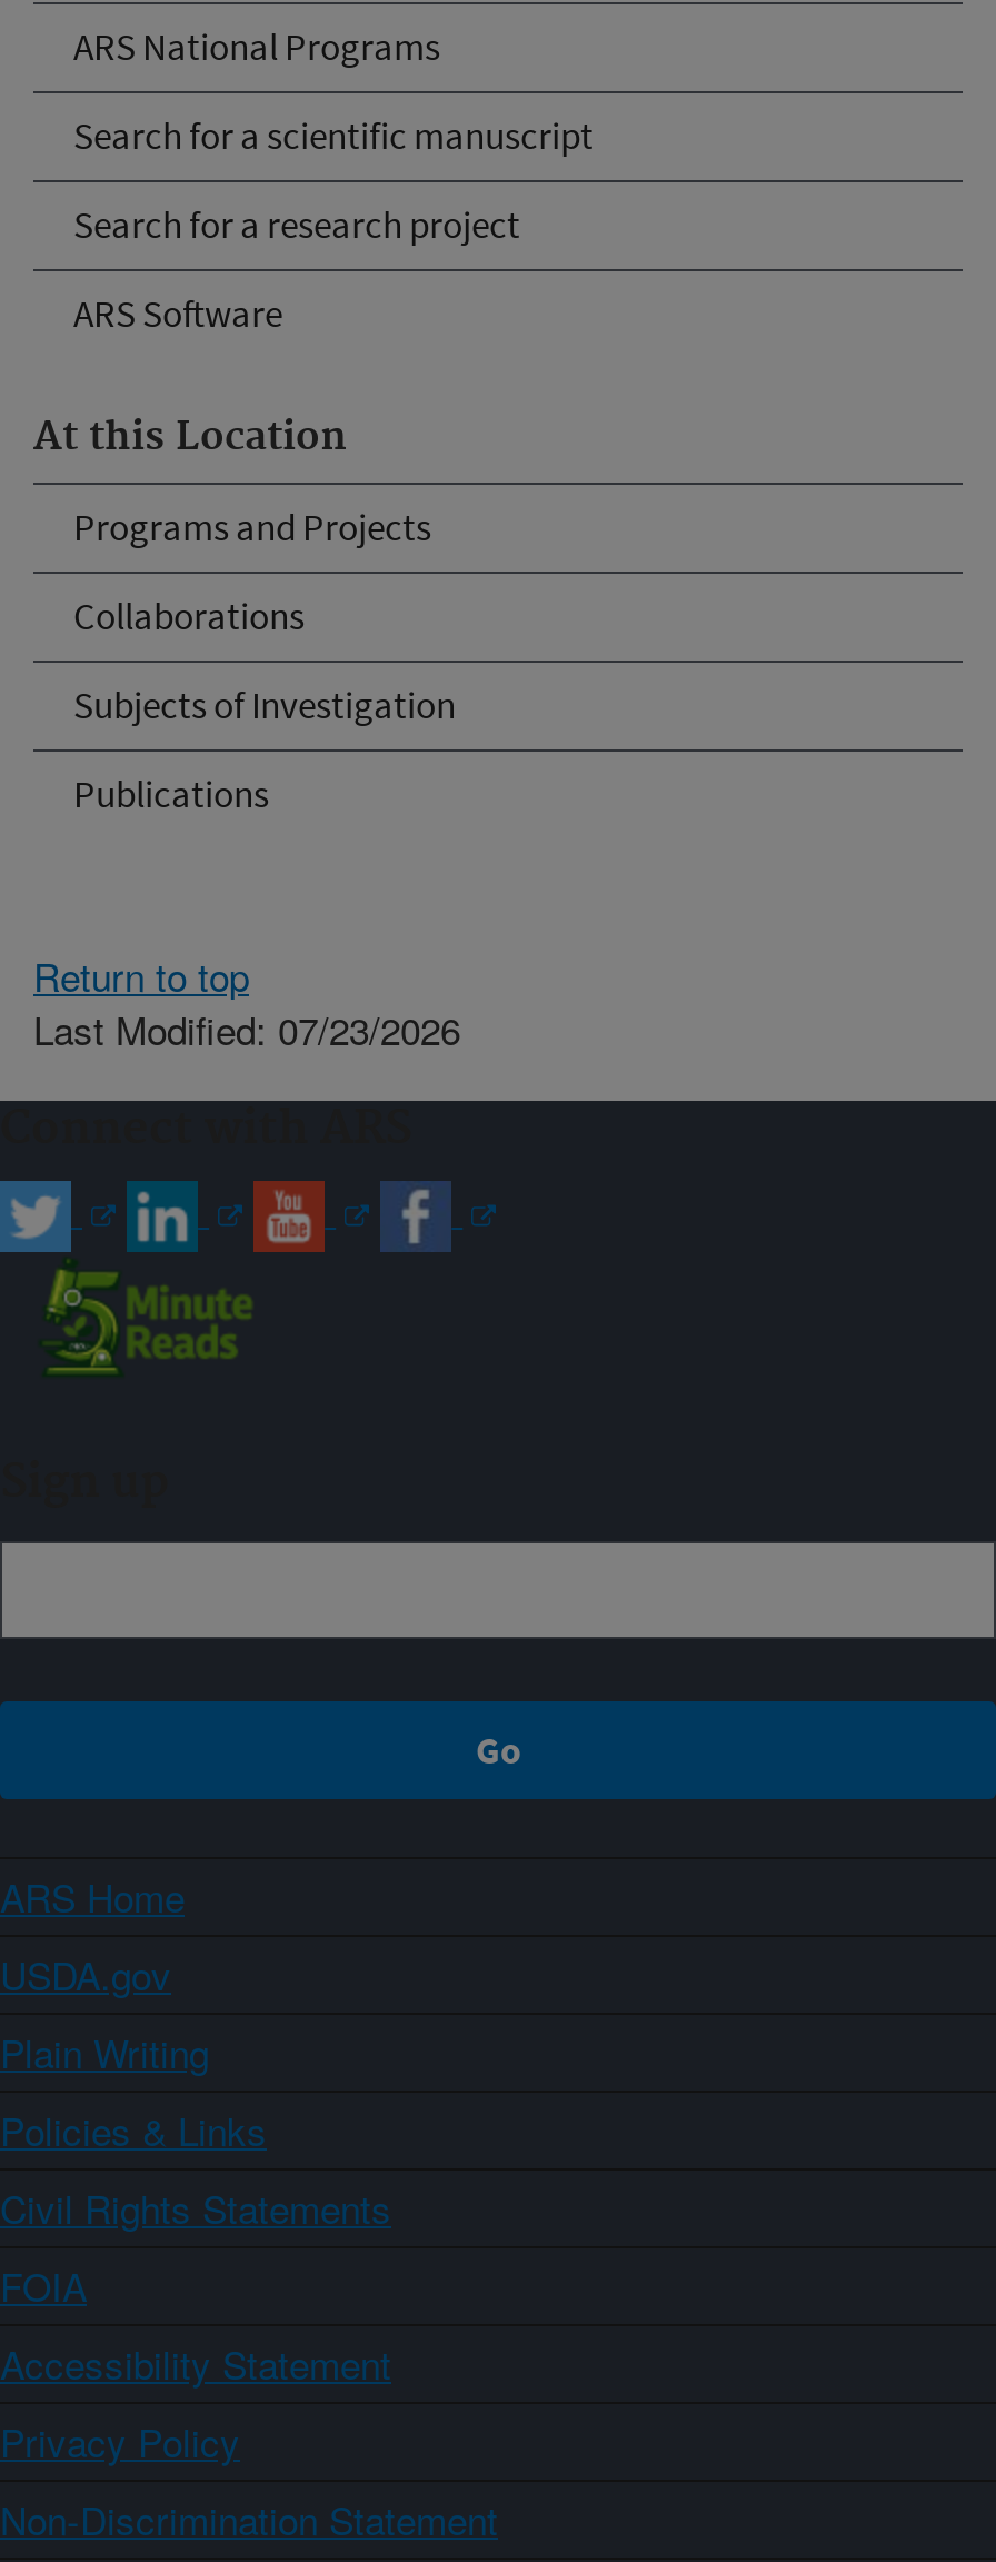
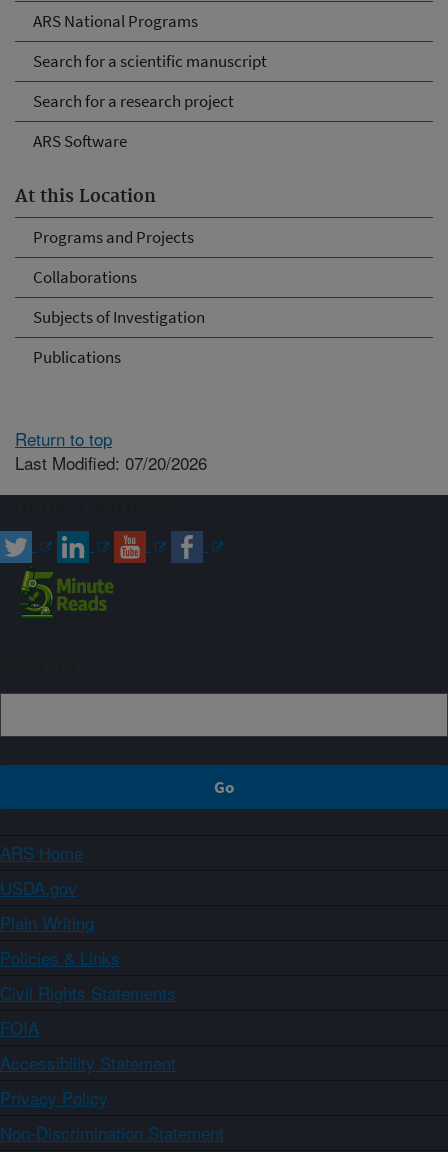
- Last Modified: 07/23/2026
+ Last Modified: 07/20/2026
